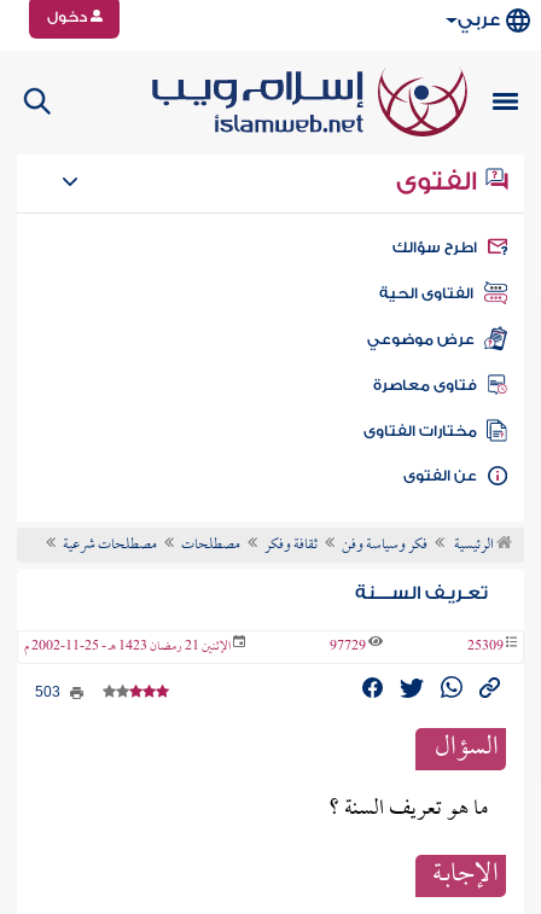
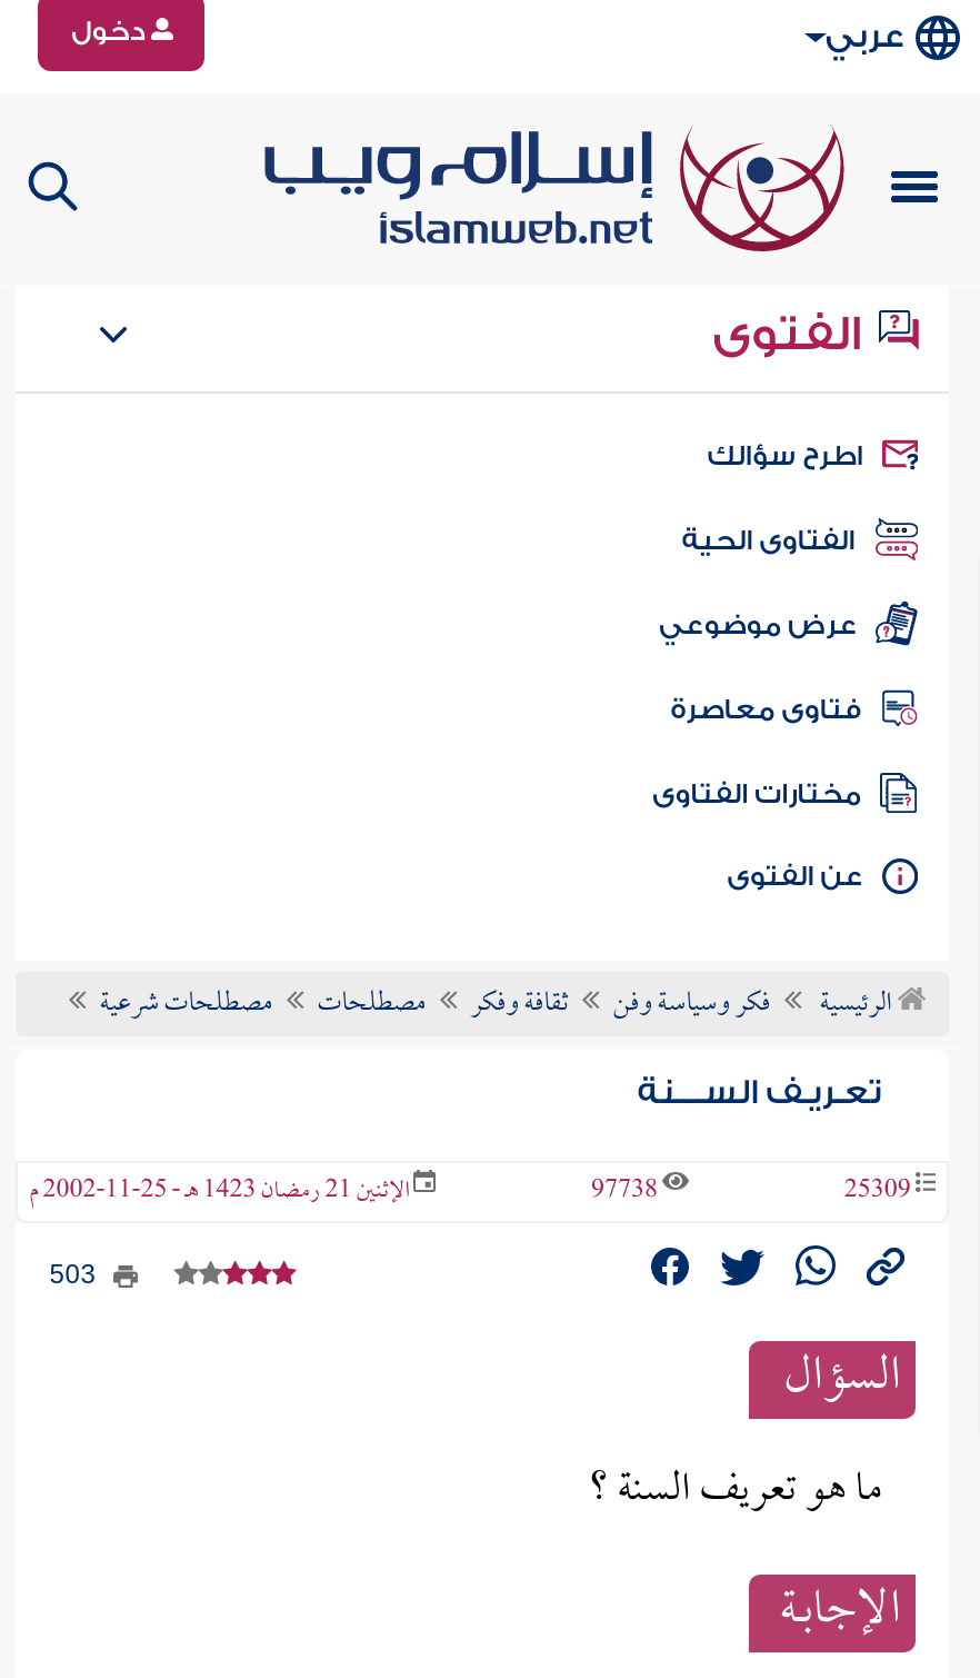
- 97729
+ 97738
